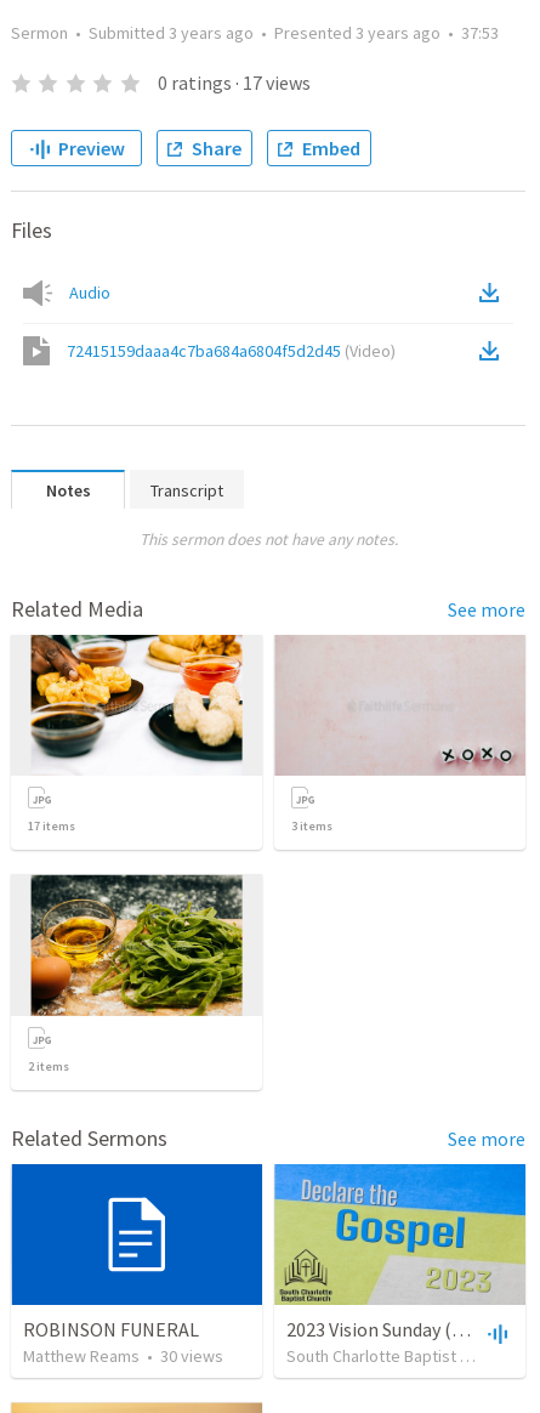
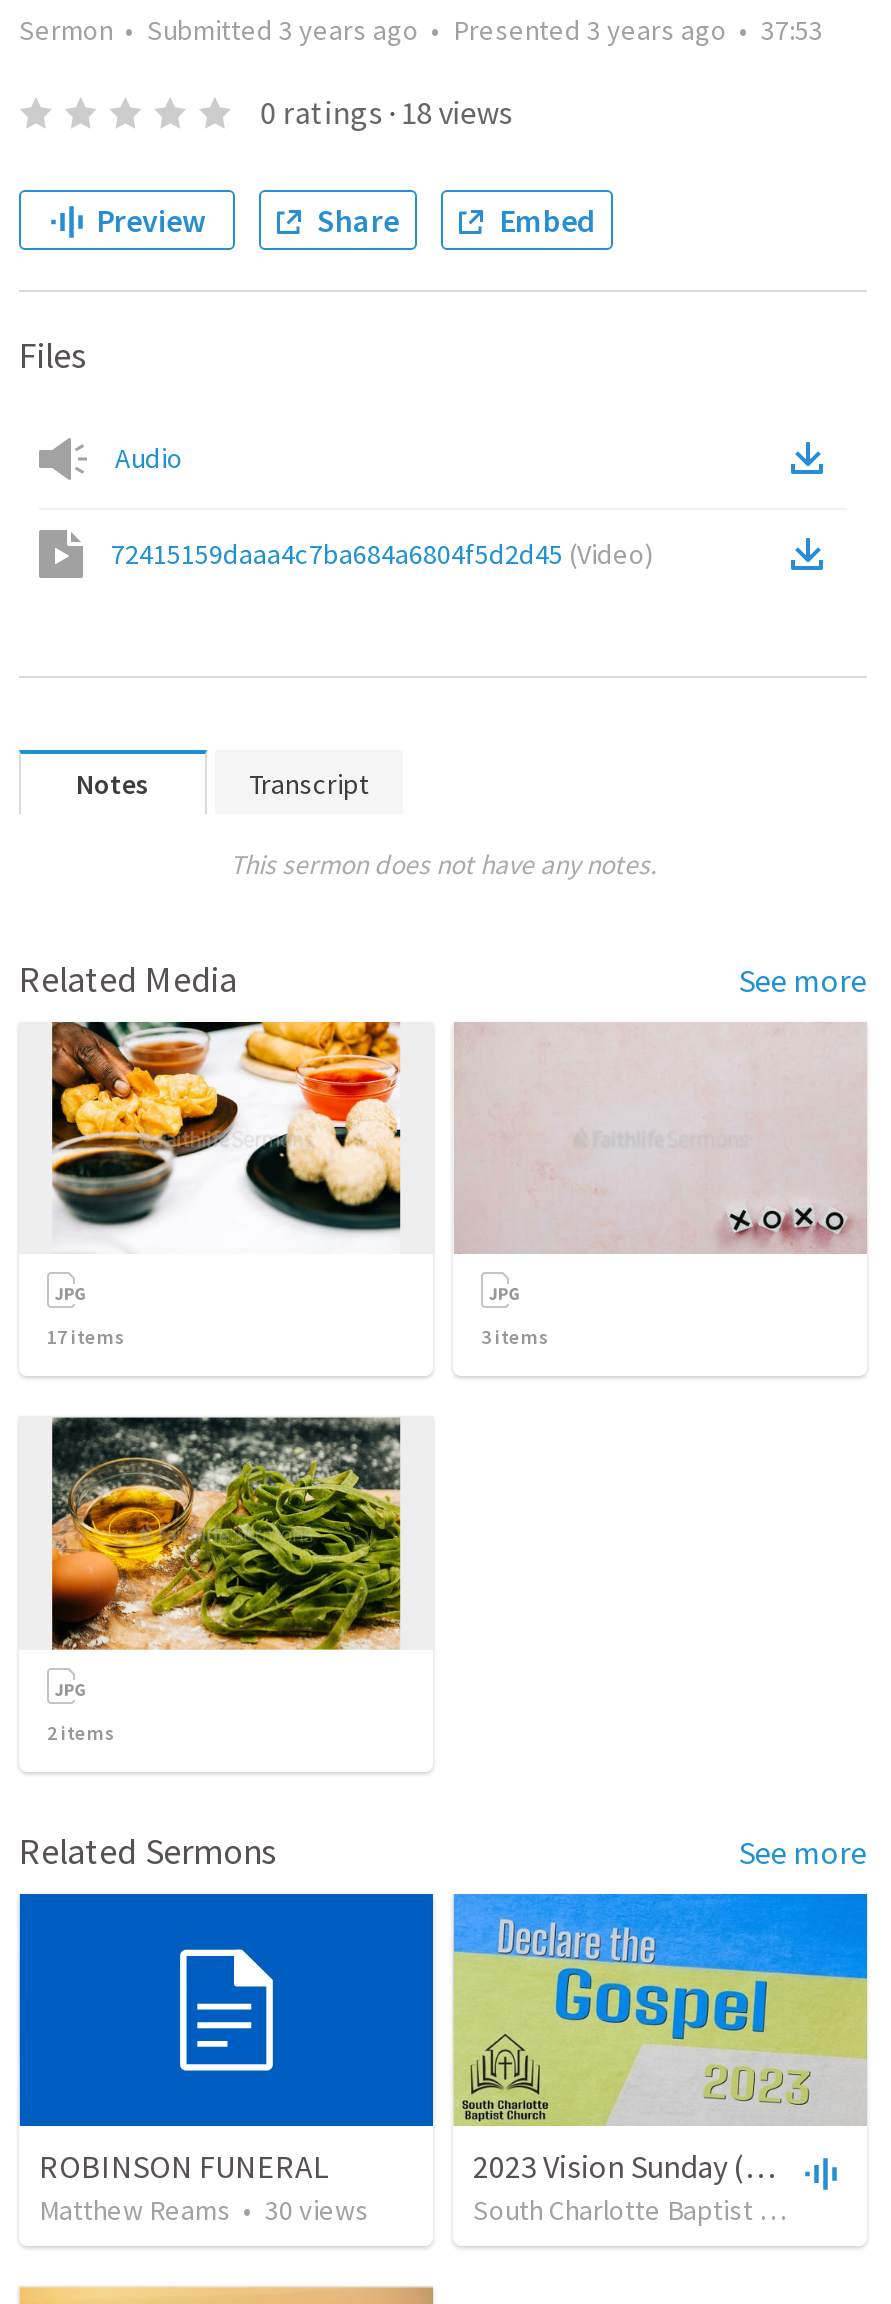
- 0 ratings · 17 views
+ 0 ratings · 18 views
